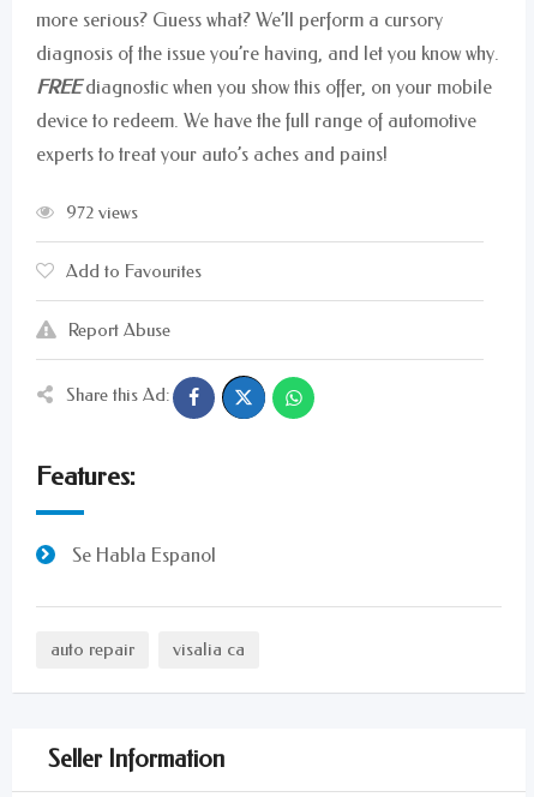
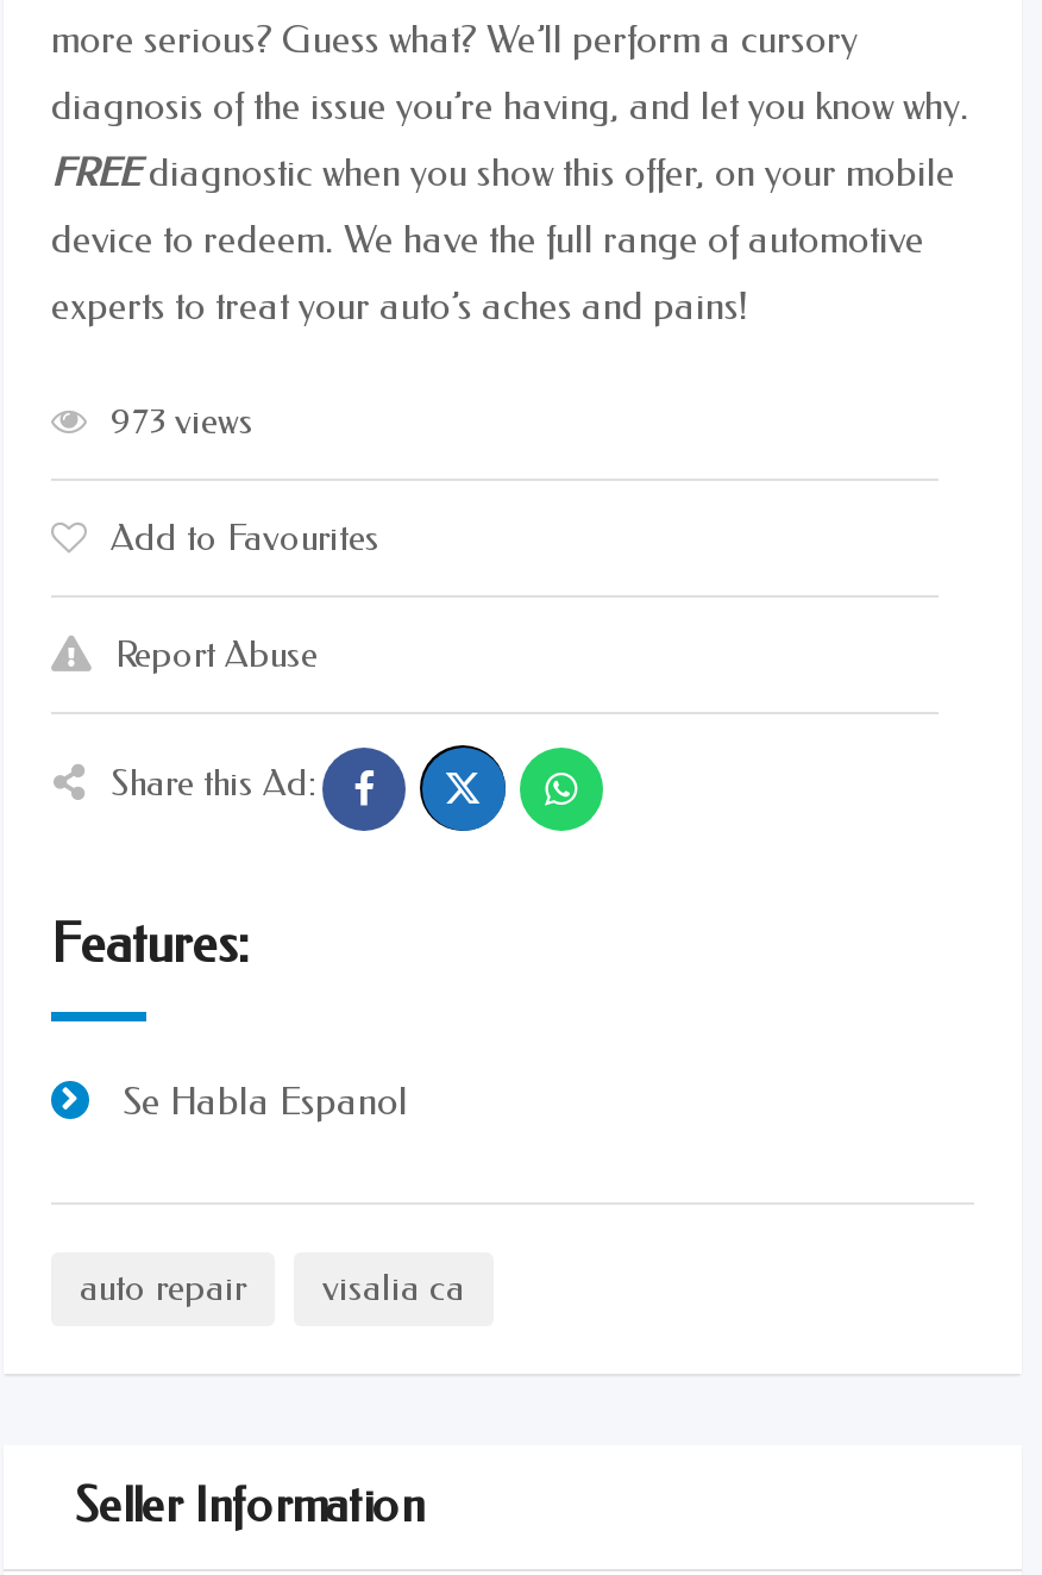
- 972 views
+ 973 views
